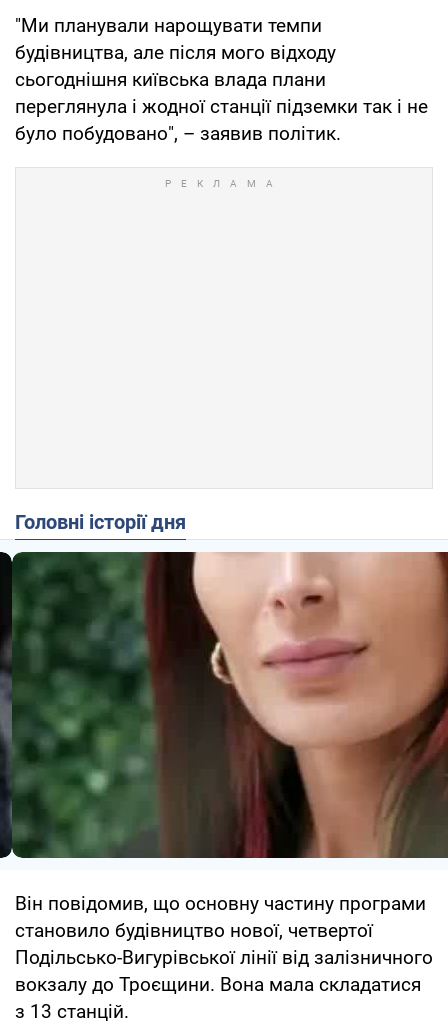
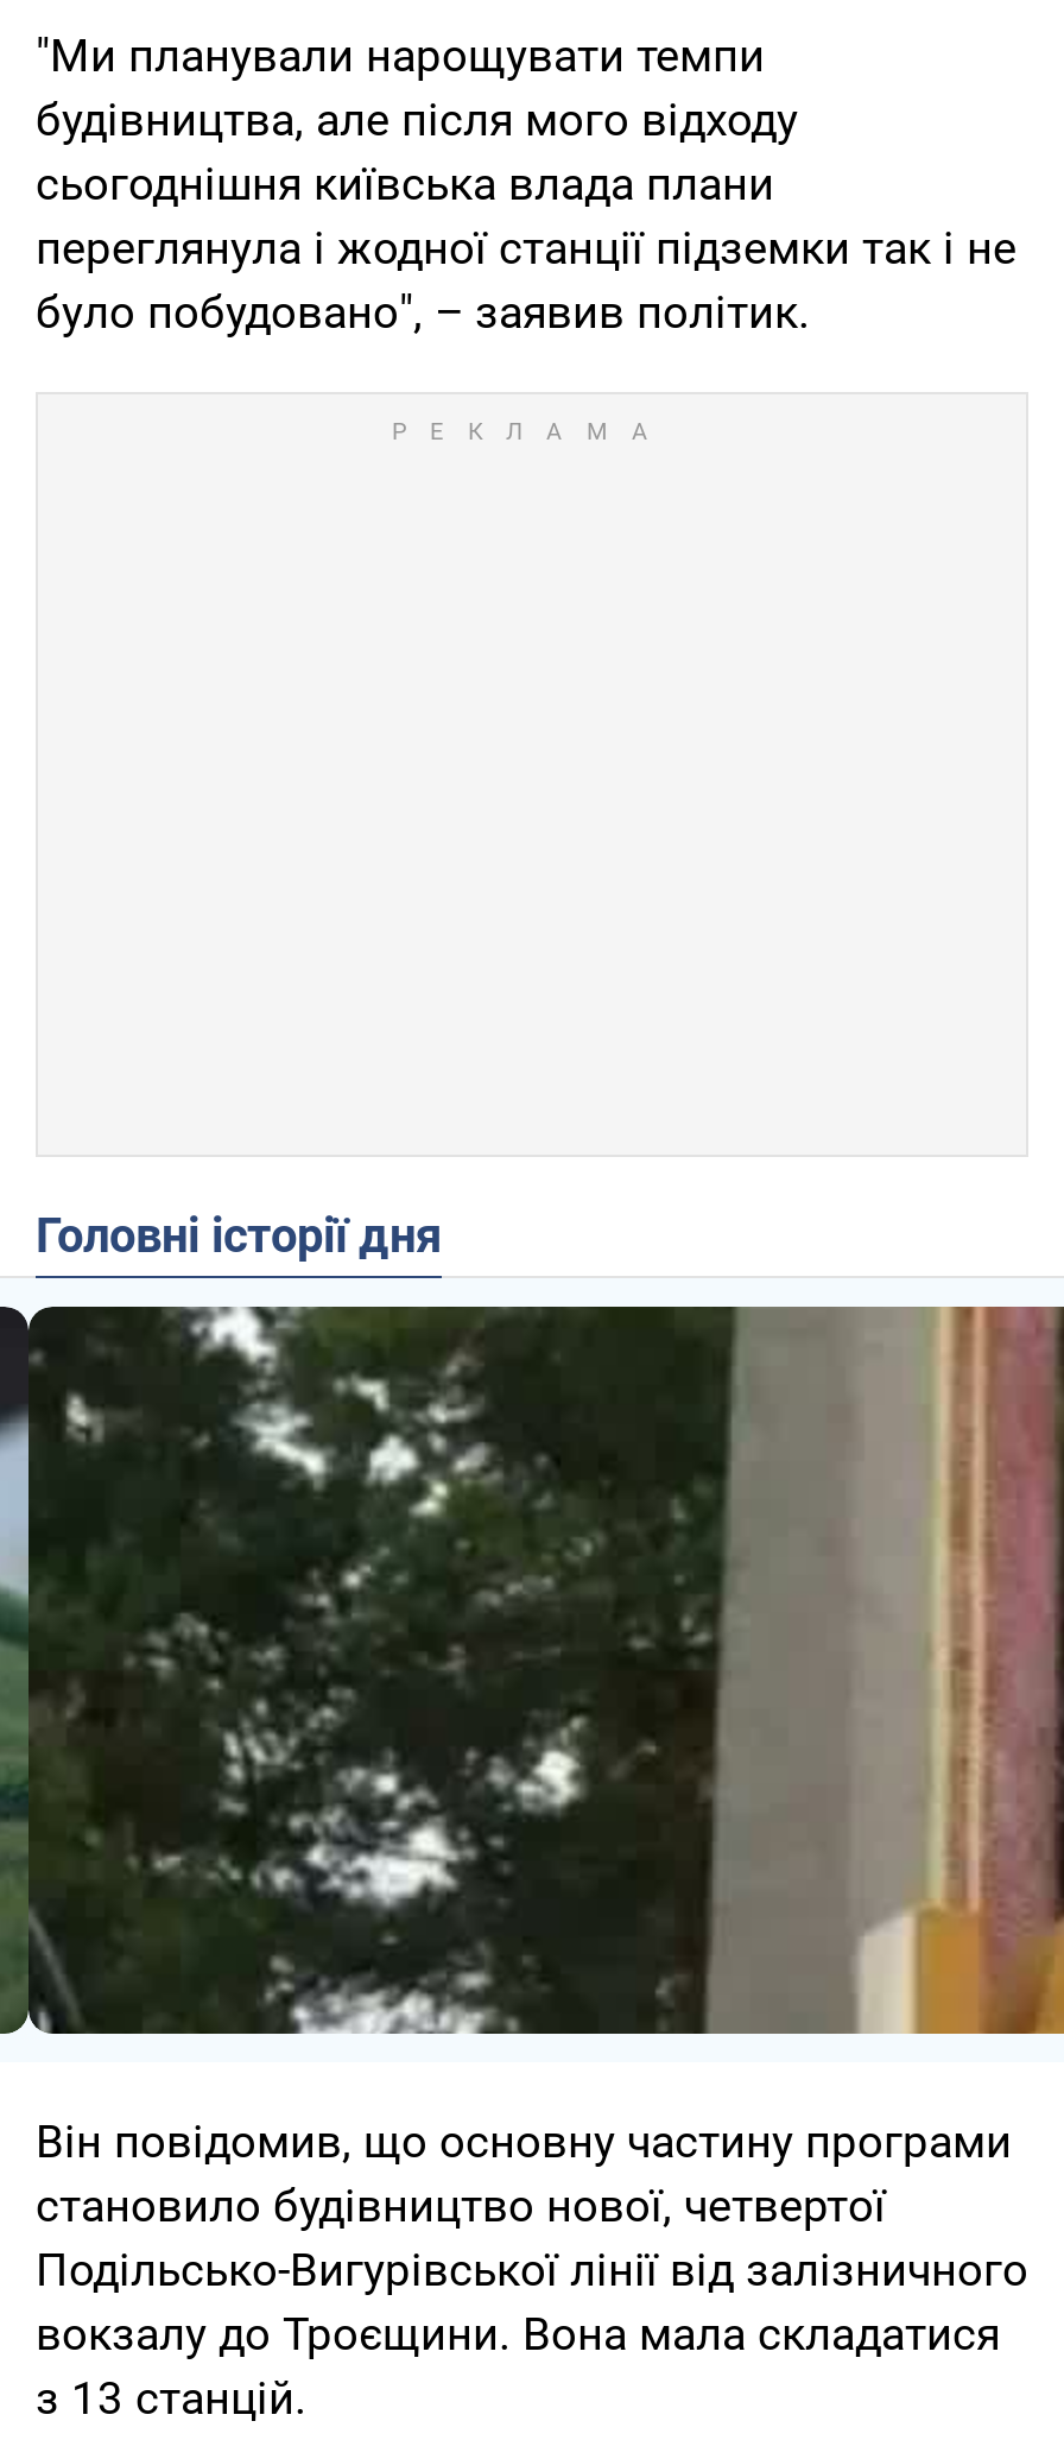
- [image]
+ [image]
